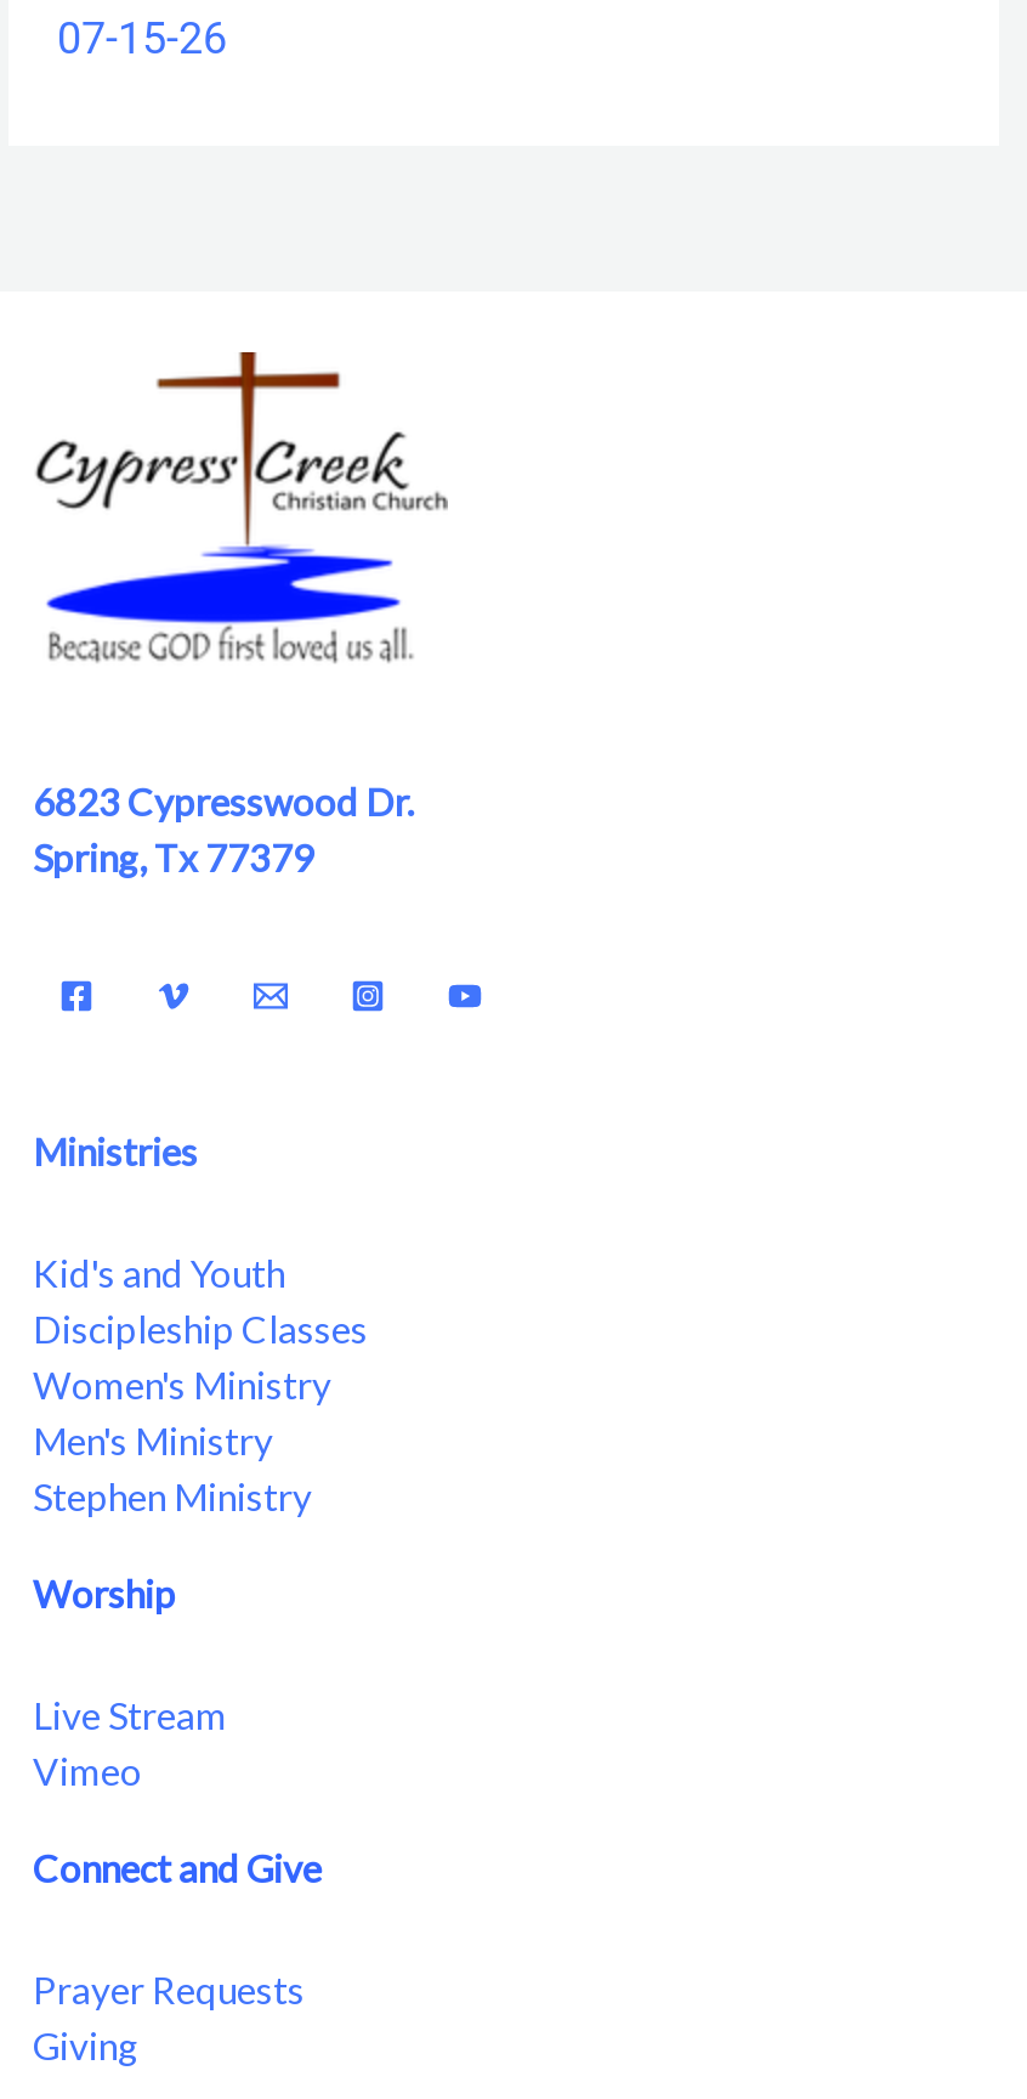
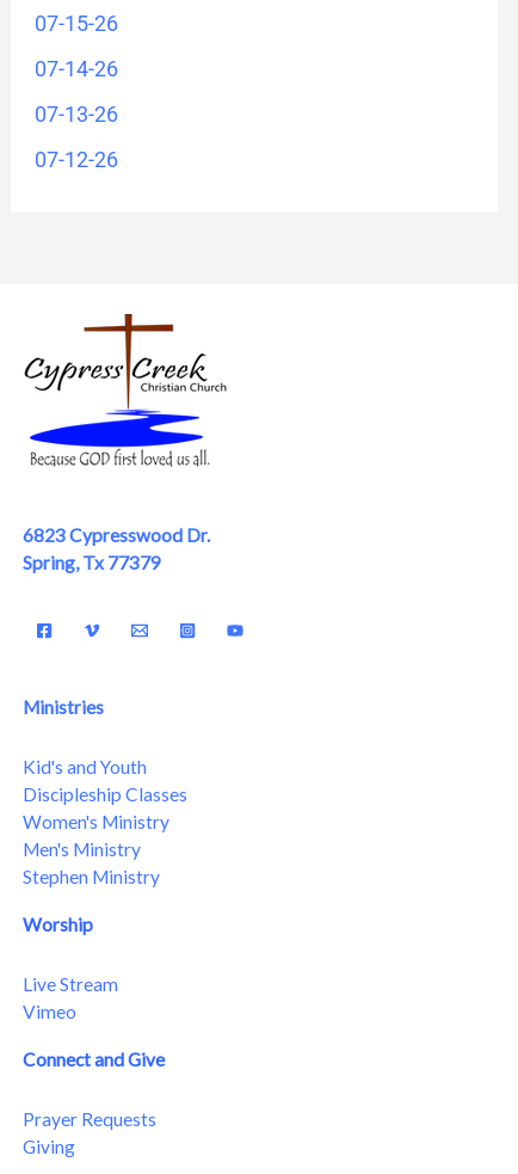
+ 07-14-26
+ 07-13-26
+ 07-12-26
